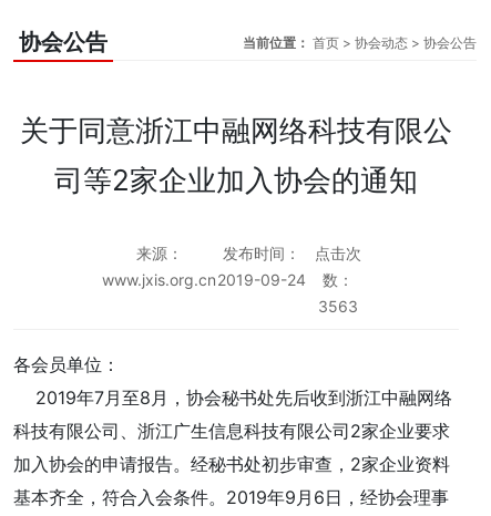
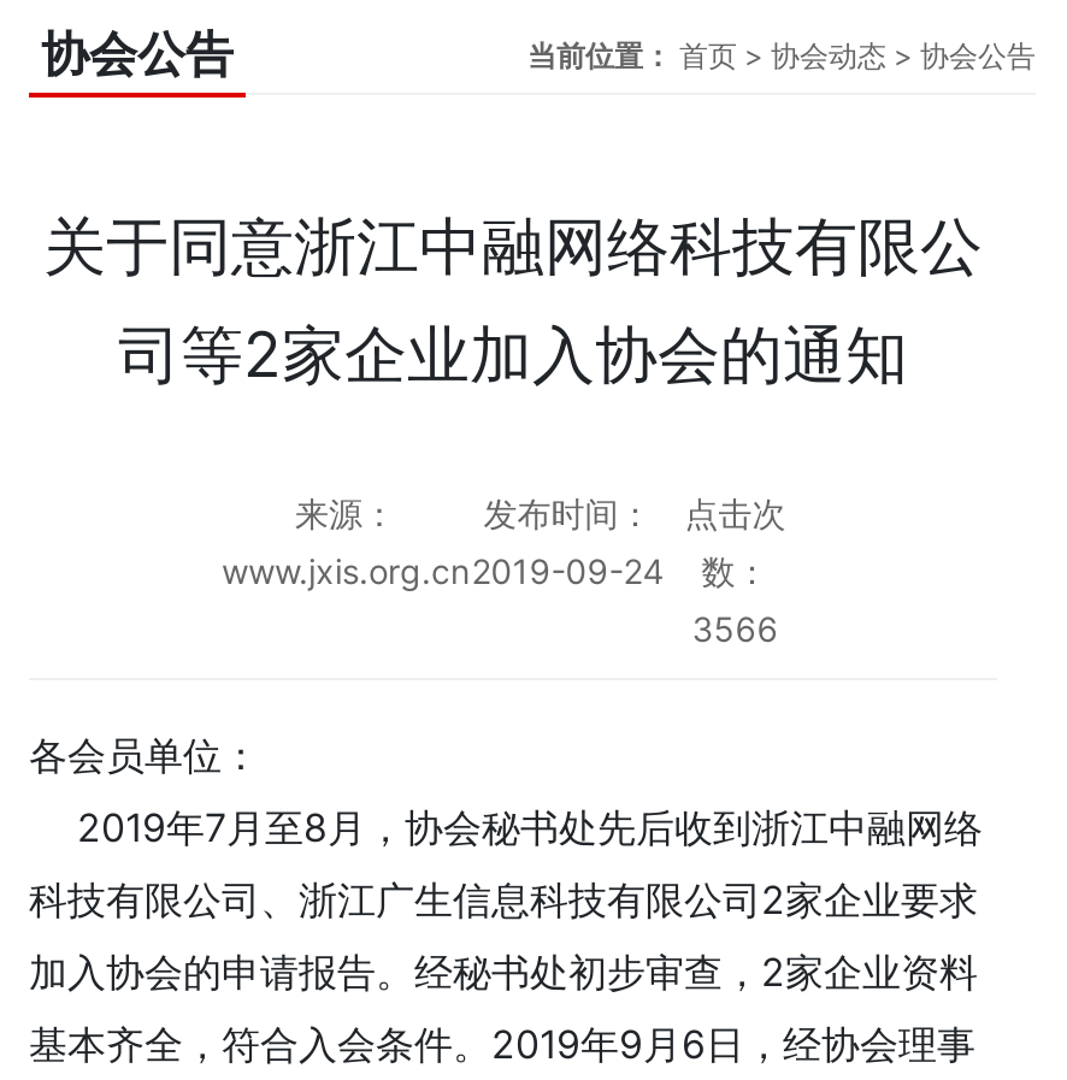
- 3563
+ 3566
